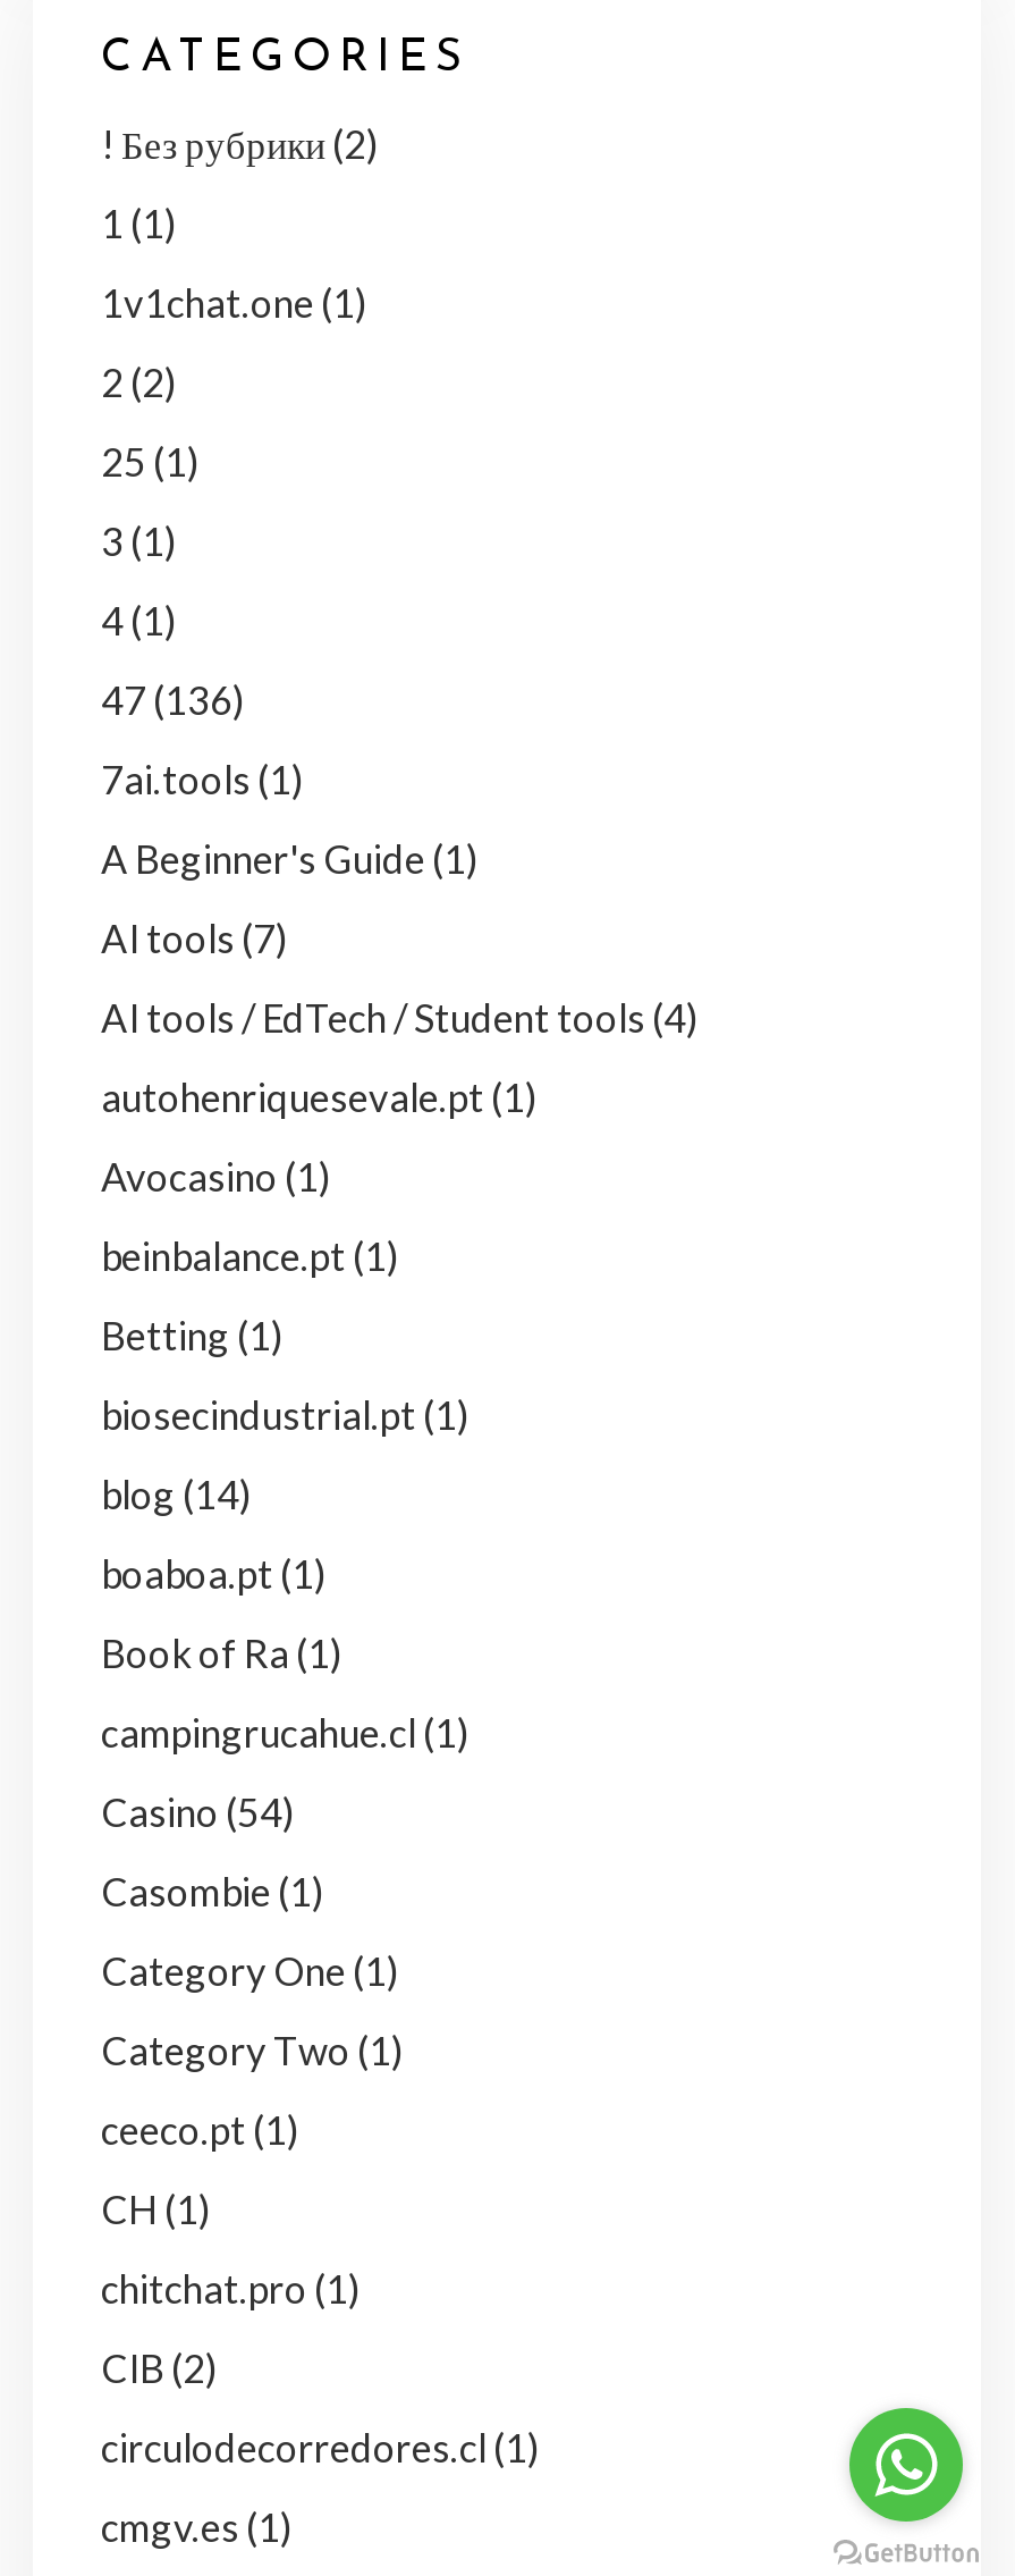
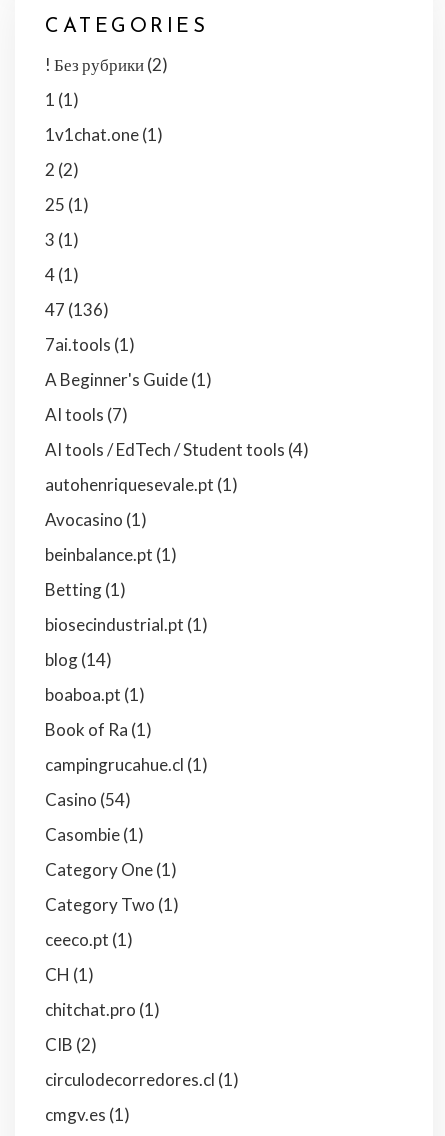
- [image]
